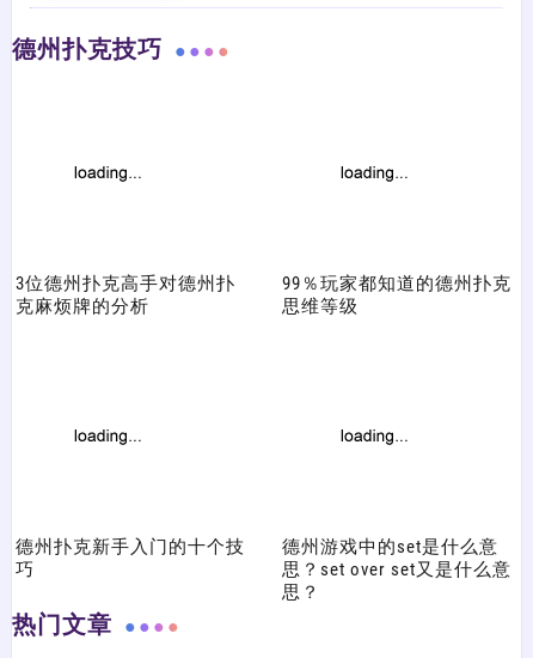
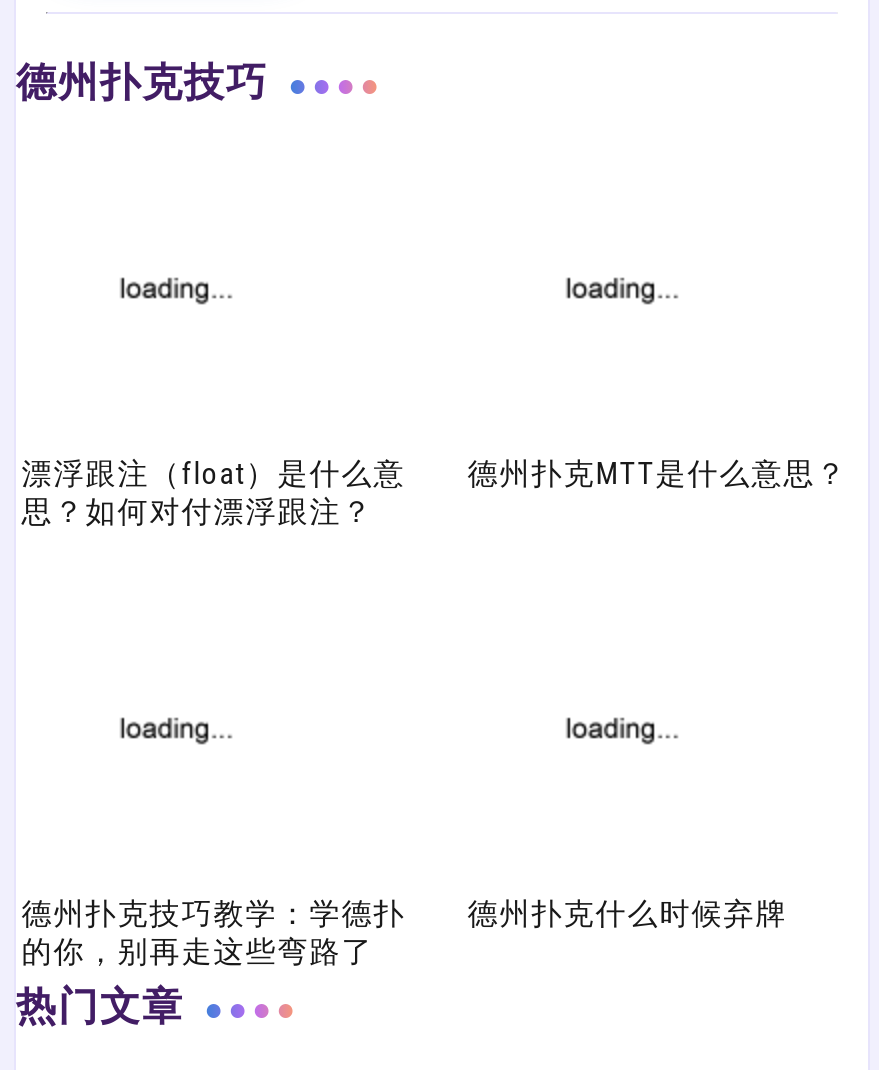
- 3位德州扑克高手对德州扑
- 克麻烦牌的分析
+ 漂浮跟注（float）是什么意
+ 思？如何对付漂浮跟注？

- 99％玩家都知道的德州扑克
- 思维等级
+ 德州扑克MTT是什么意思？

- 德州扑克新手入门的十个技
- 巧
+ 德州扑克技巧教学：学德扑
+ 的你，别再走这些弯路了

- 德州游戏中的set是什么意
- 思？set over set又是什么意
- 思？
+ 德州扑克什么时候弃牌
